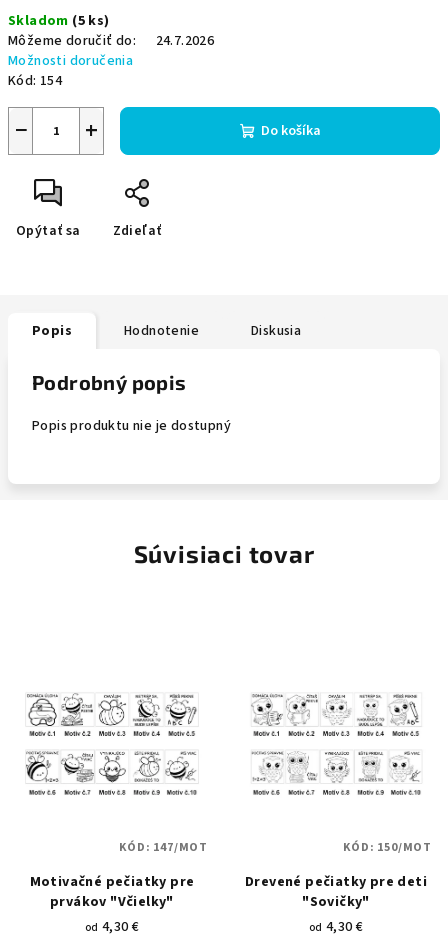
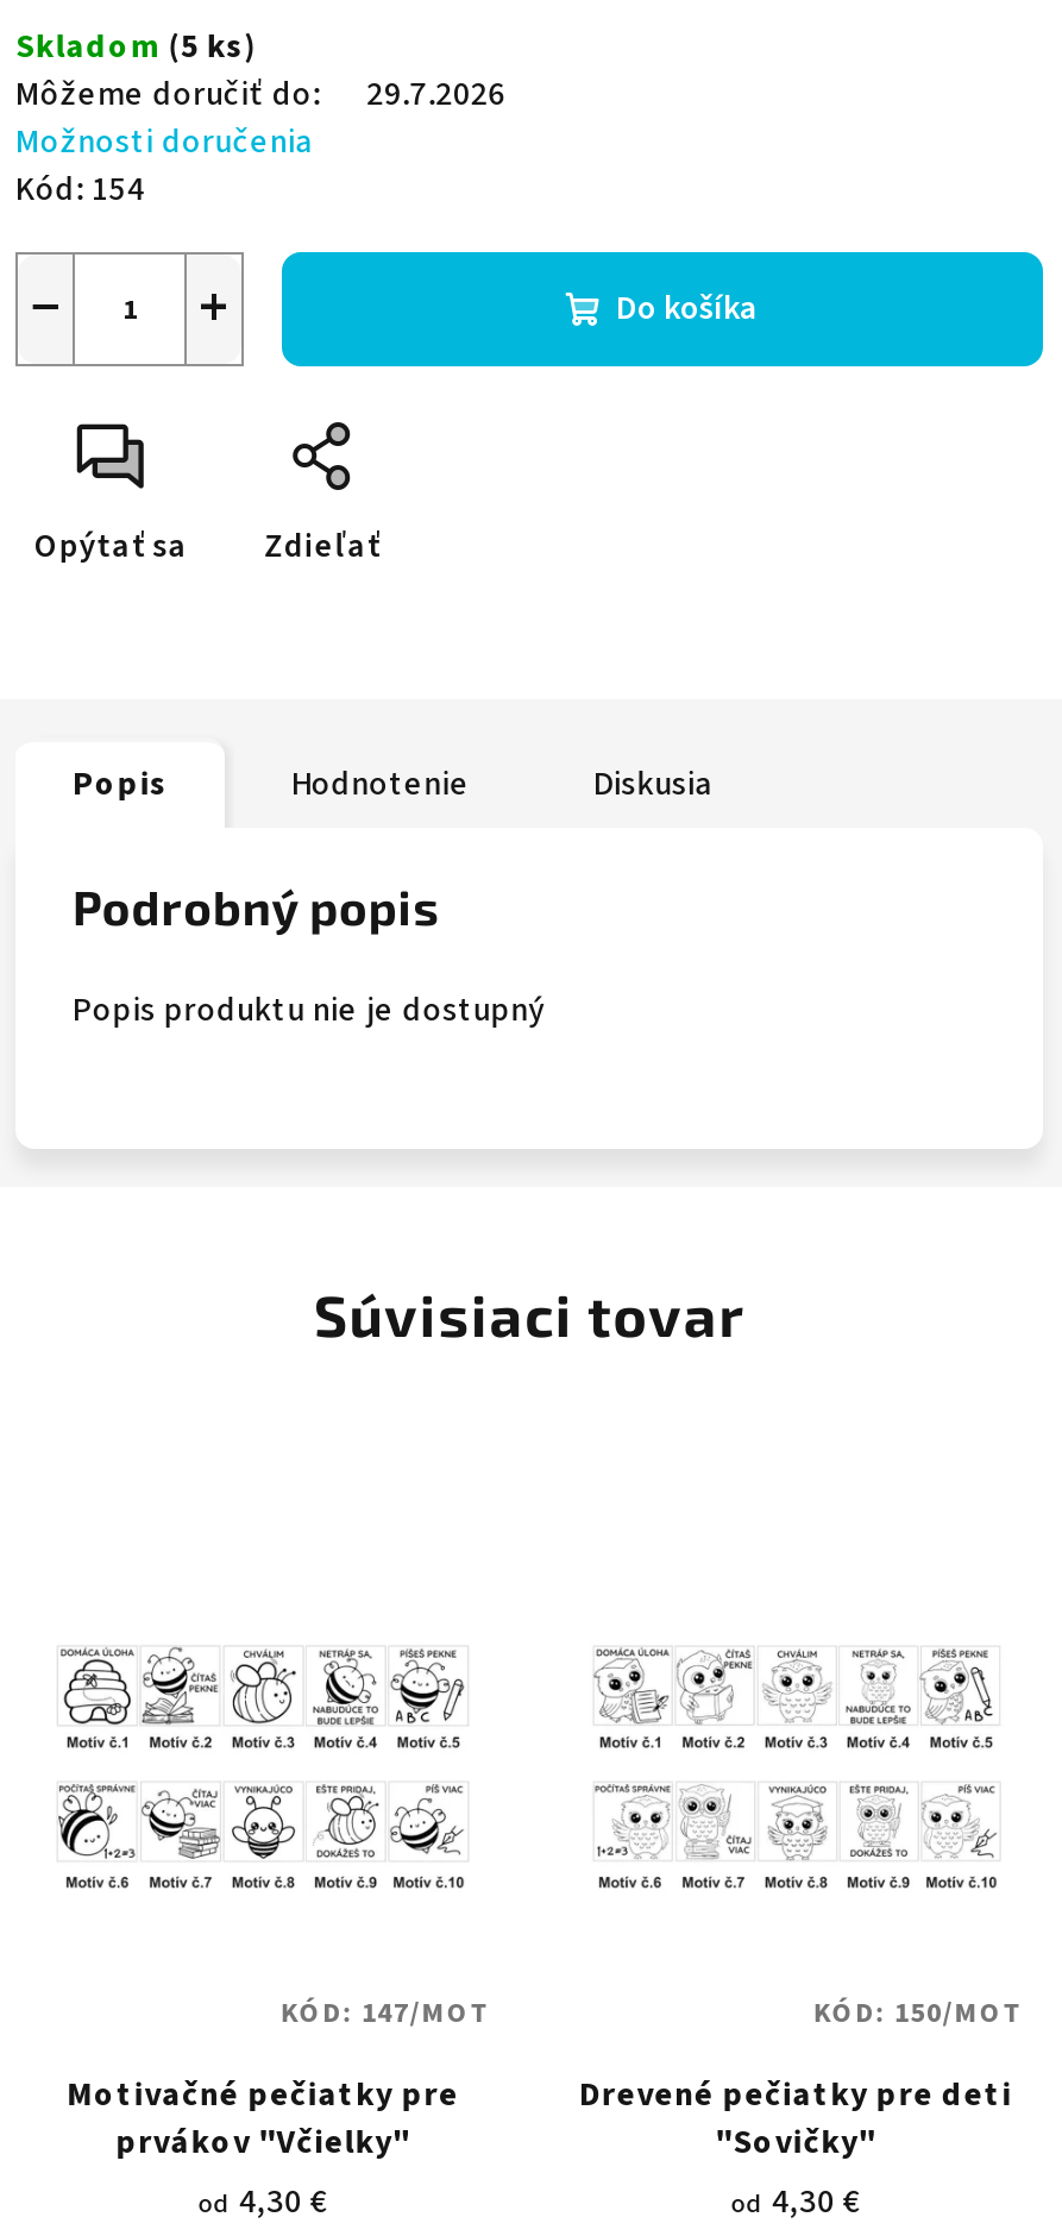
- Môžeme doručiť do: 24.7.2026
+ Môžeme doručiť do: 29.7.2026
